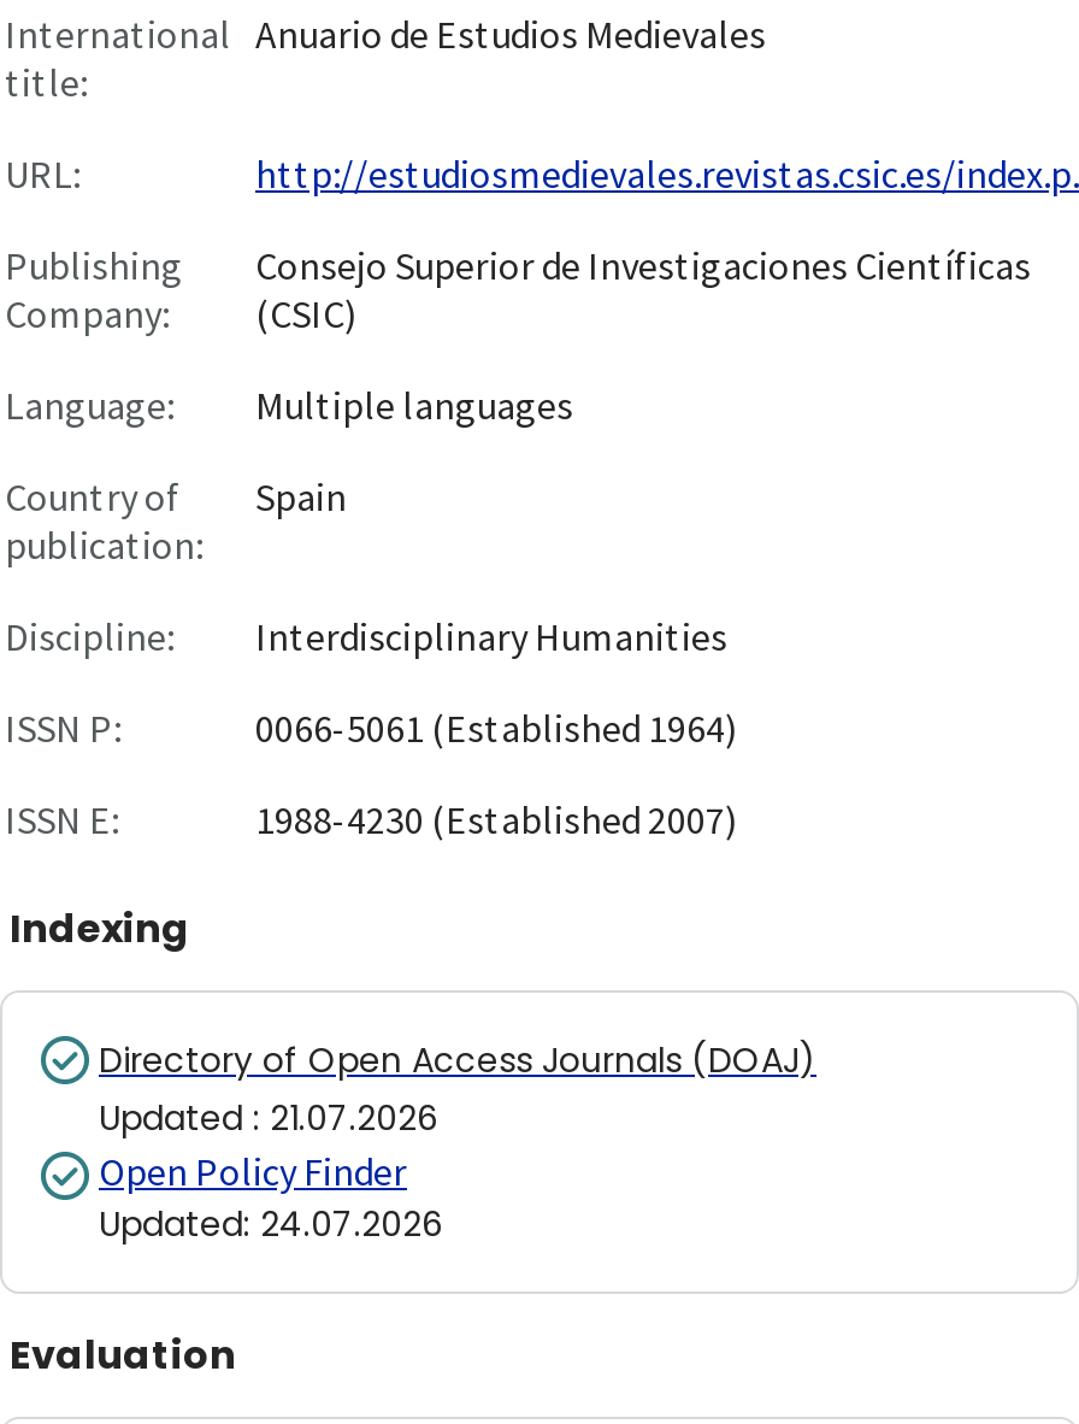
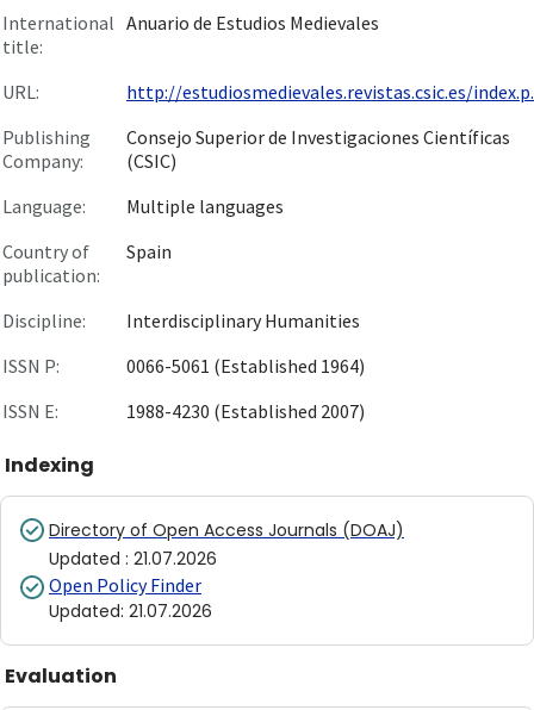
- Updated: 24.07.2026
+ Updated: 21.07.2026
